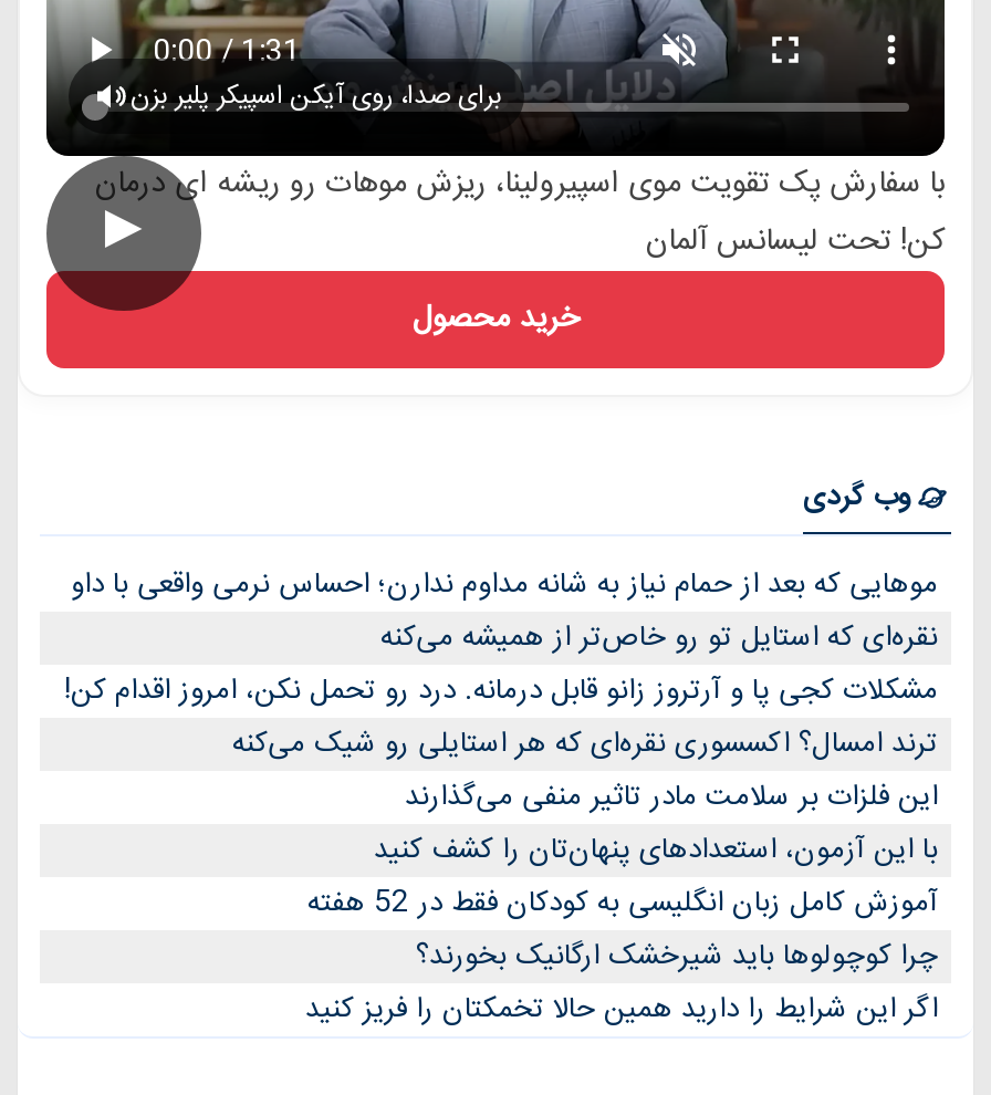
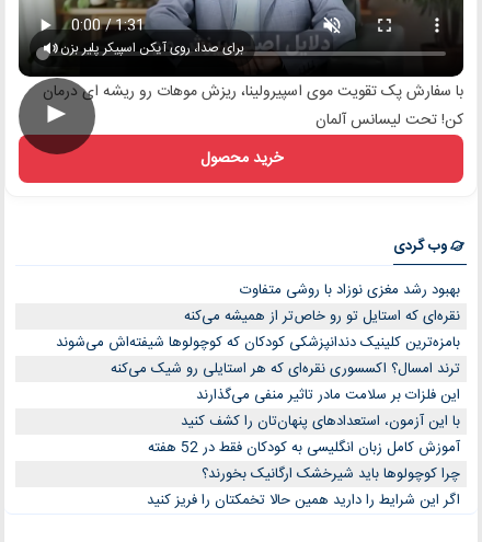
- موهایی که بعد از حمام نیاز به شانه مداوم ندارن؛ احساس نرمی واقعی با داو
+ بهبود رشد مغزی نوزاد با روشی متفاوت

- مشکلات کجی پا و آرتروز زانو قابل درمانه. درد رو تحمل نکن، امروز اقدام کن!
+ بامزه‌ترین کلینیک دندانپزشکی کودکان که کوچولوها شیفته‌اش می‌شوند
